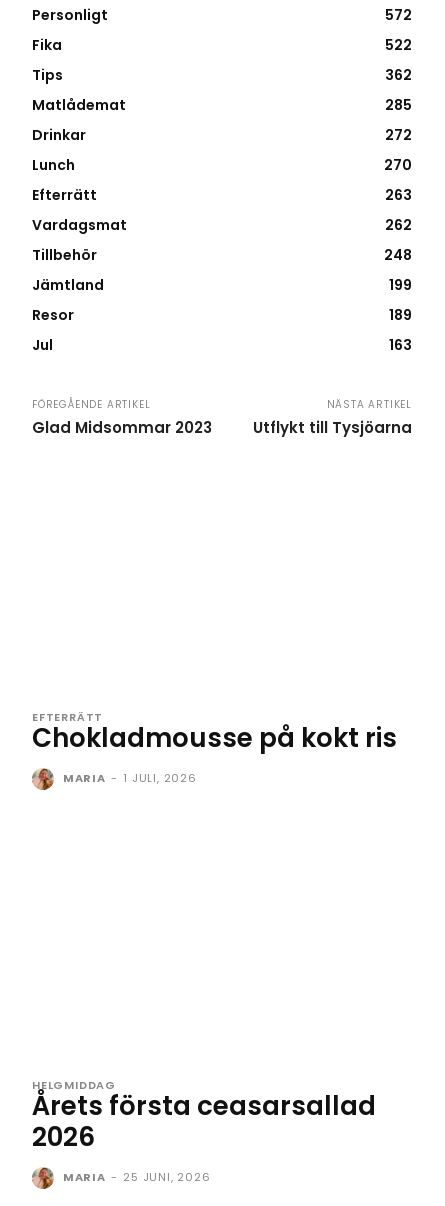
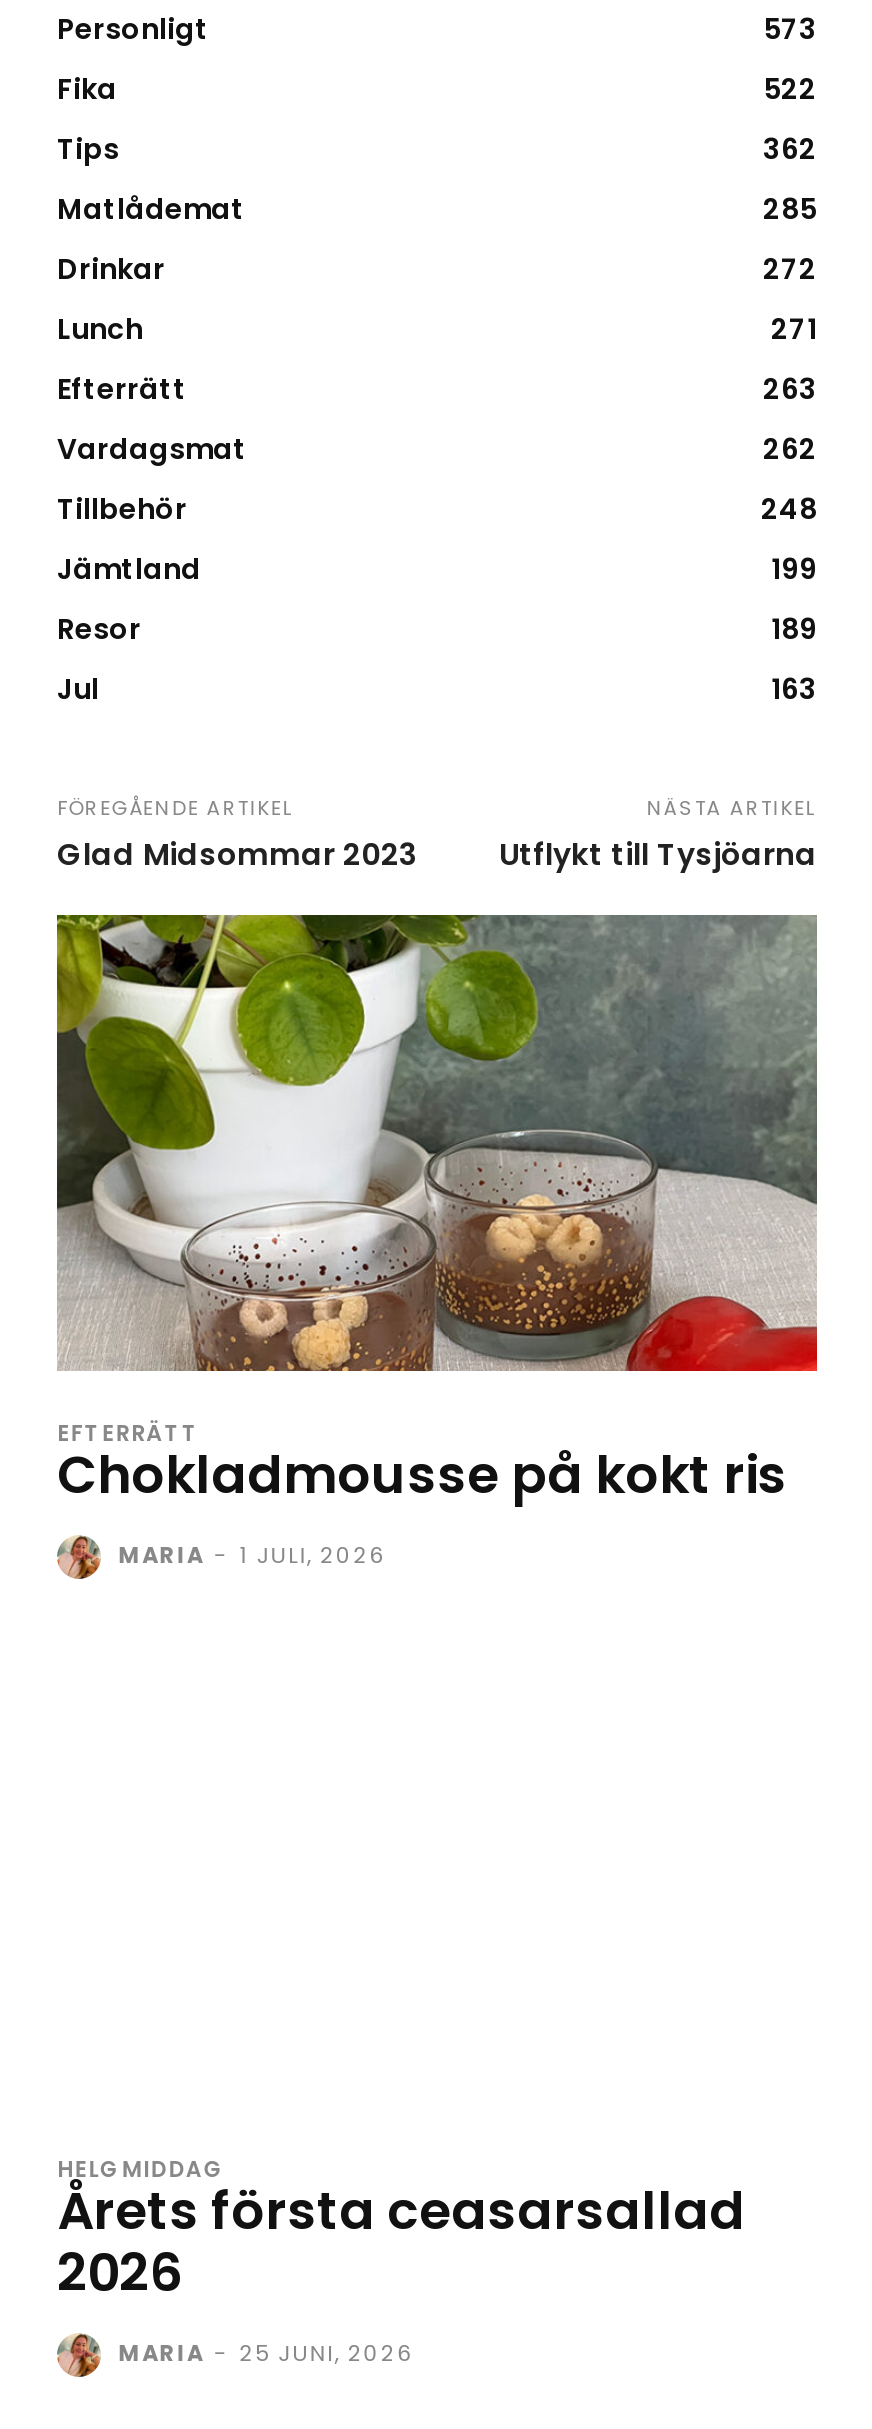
- 572
+ 573

- 270
+ 271

+ [image]
